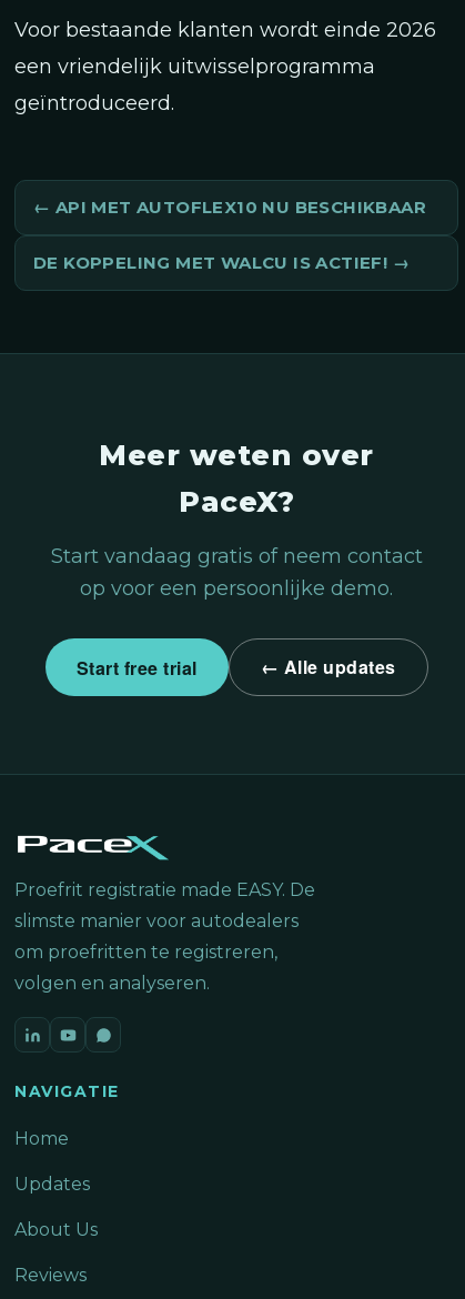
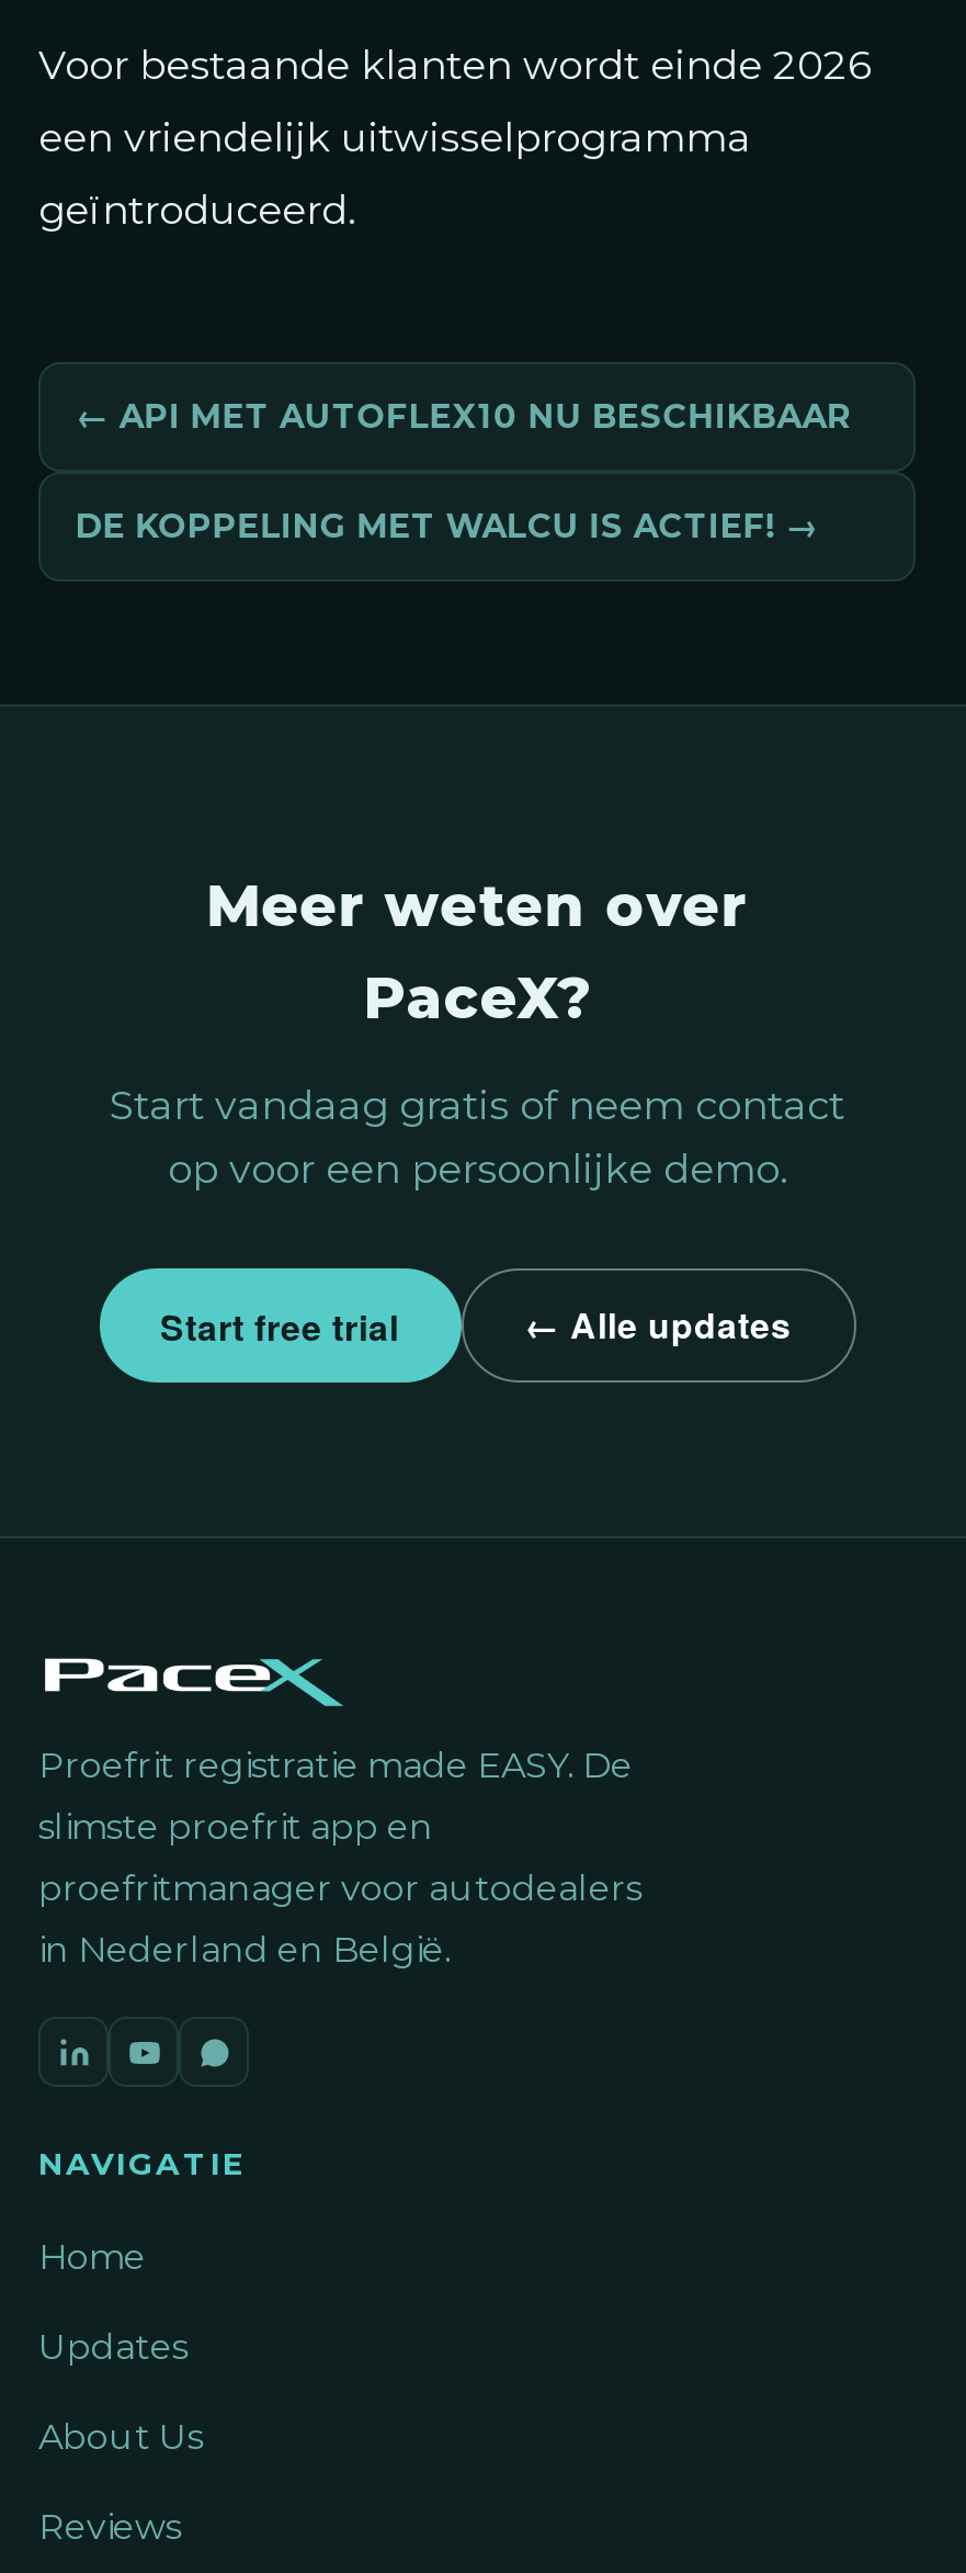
- slimste manier voor autodealers
+ slimste proefrit app en

- om proefritten te registreren,
+ proefritmanager voor autodealers

- volgen en analyseren.
+ in Nederland en België.
